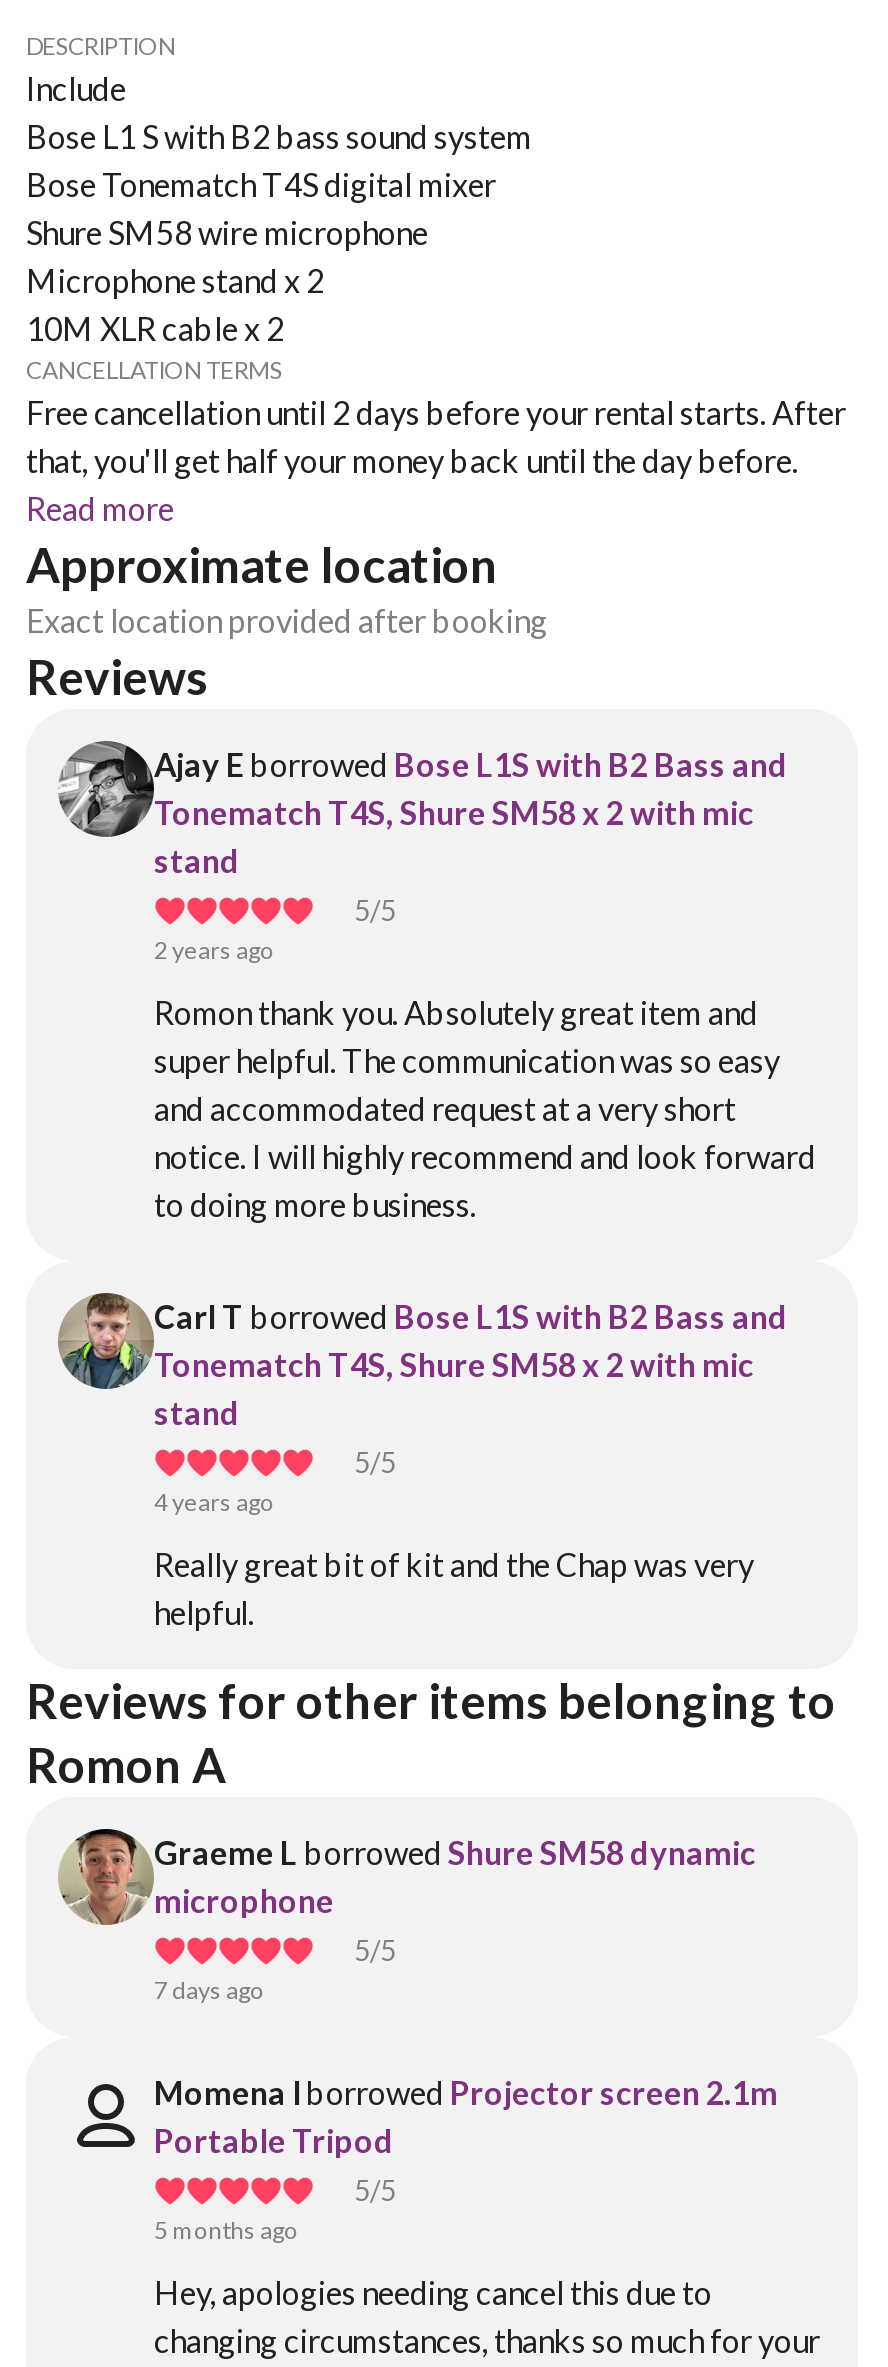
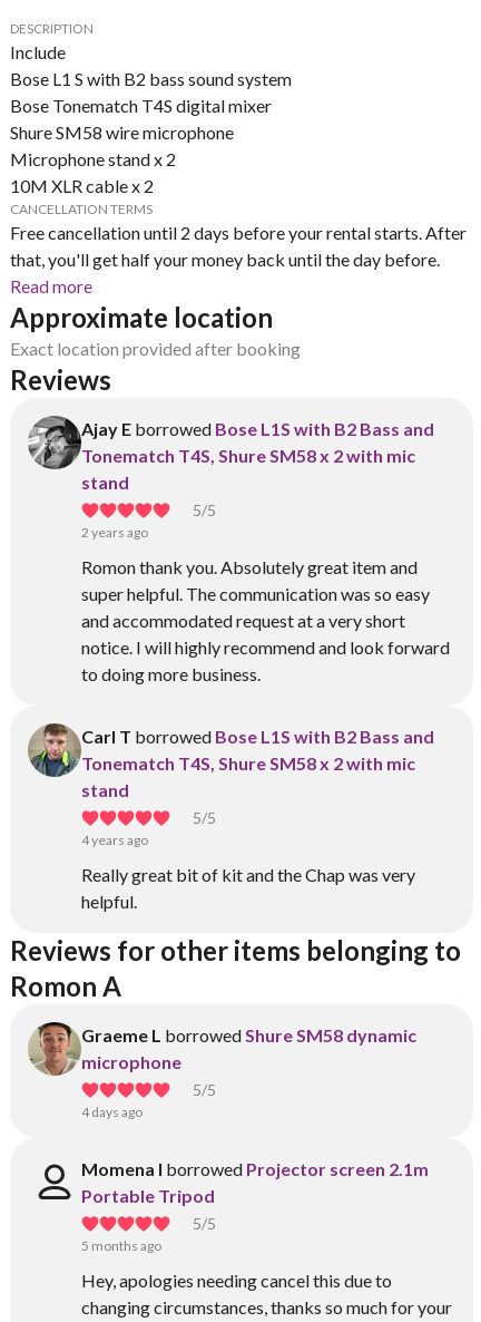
- 7 days ago
+ 4 days ago
